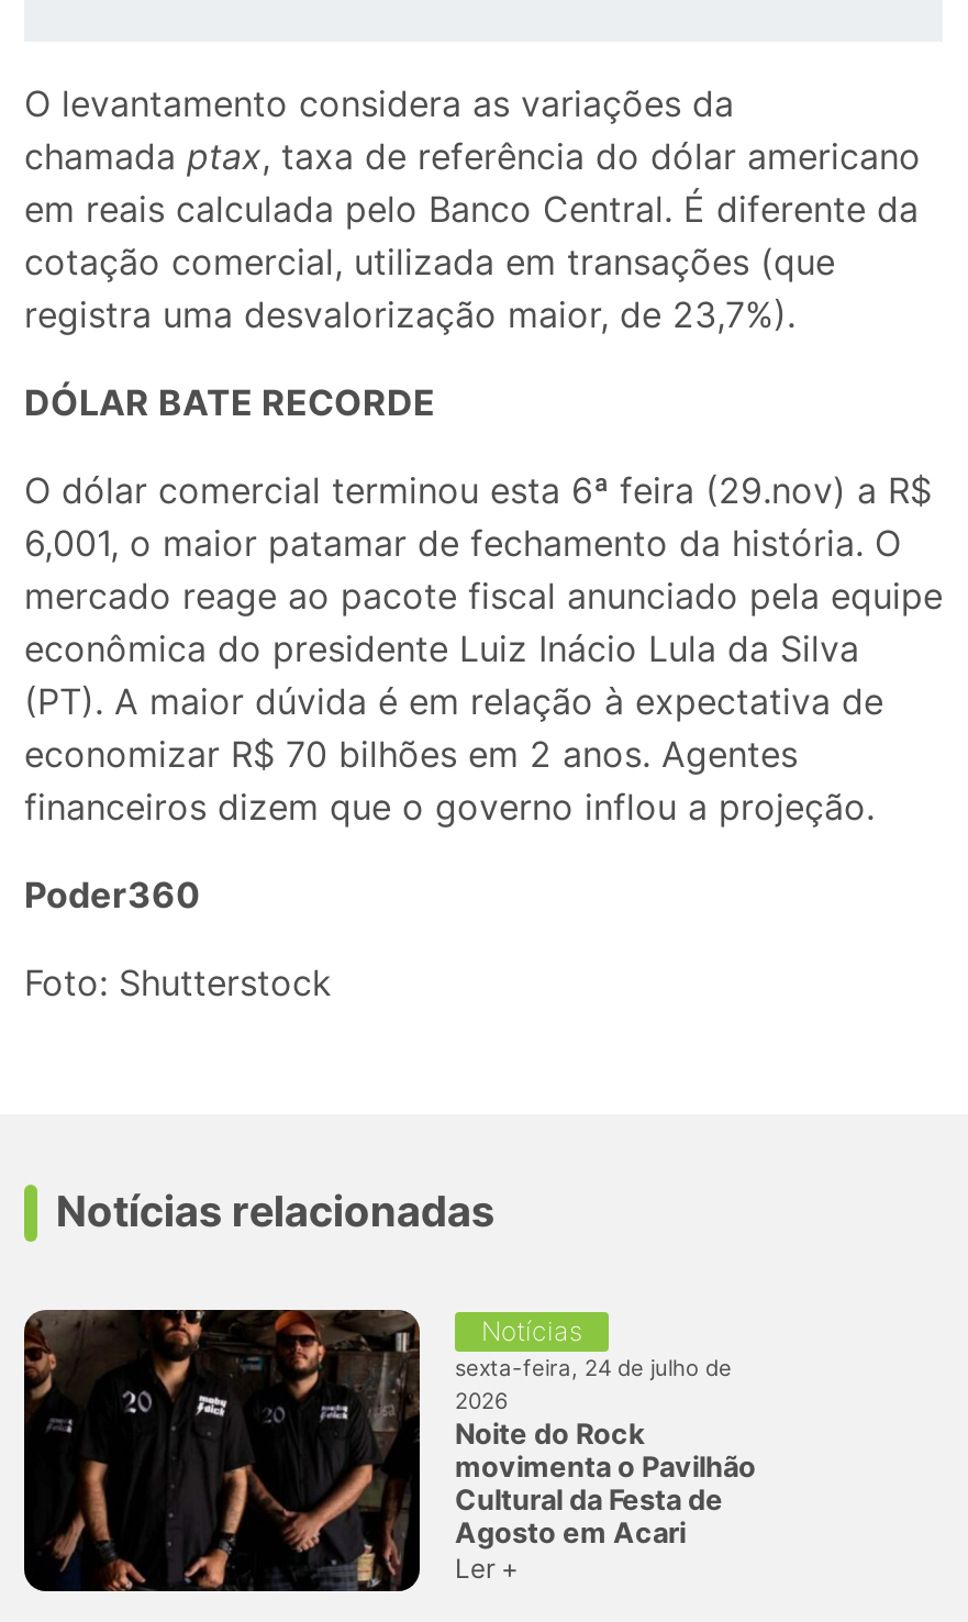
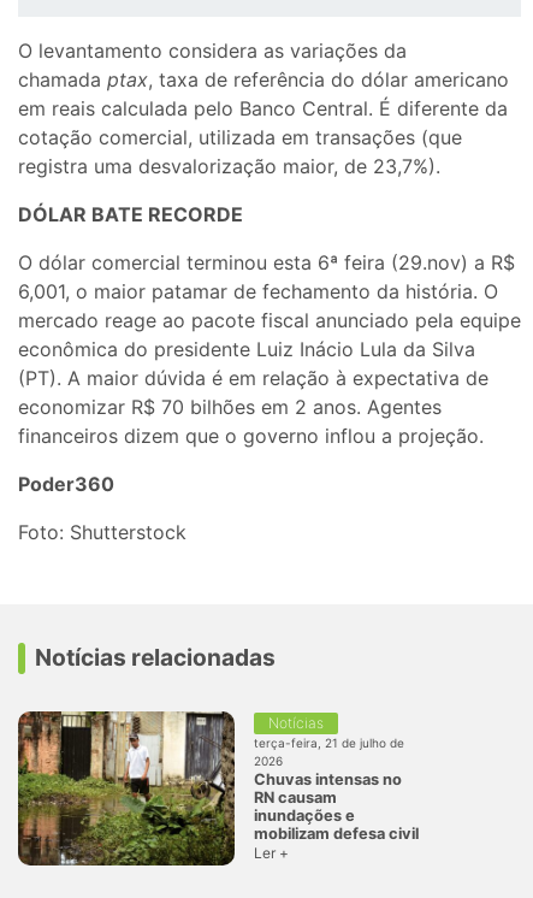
- [image]
- sexta-feira, 24 de julho de
+ [image]
+ terça-feira, 21 de julho de

- Noite do Rock
- movimenta o Pavilhão
- Cultural da Festa de
- Agosto em Acari
+ Chuvas intensas no
+ RN causam
+ inundações e
+ mobilizam defesa civil
